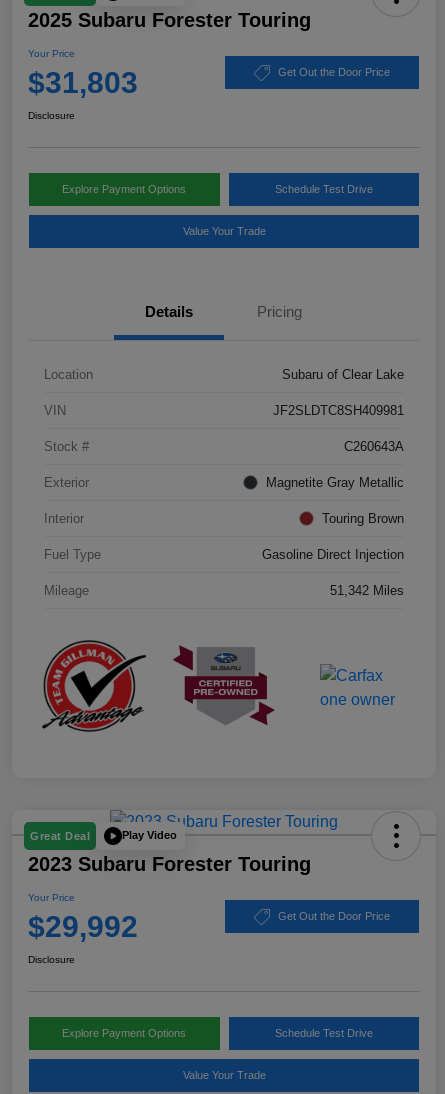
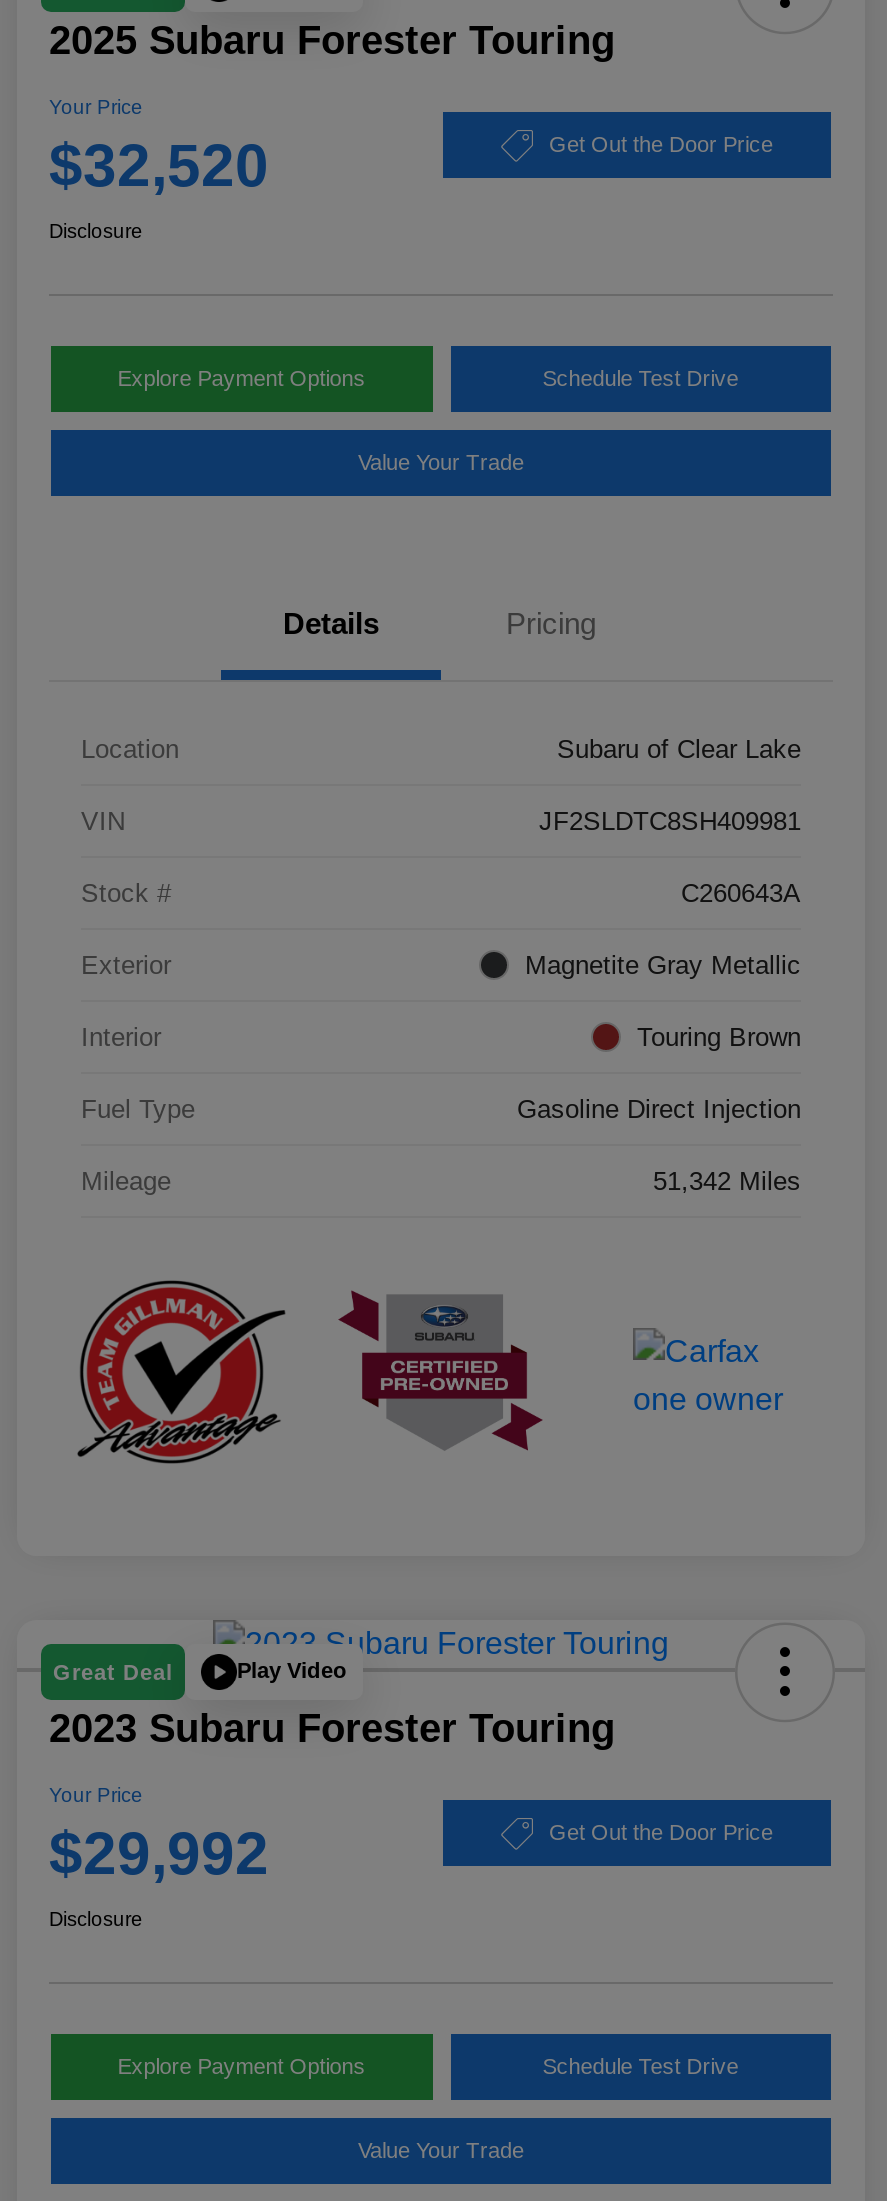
- $31,803
+ $32,520
